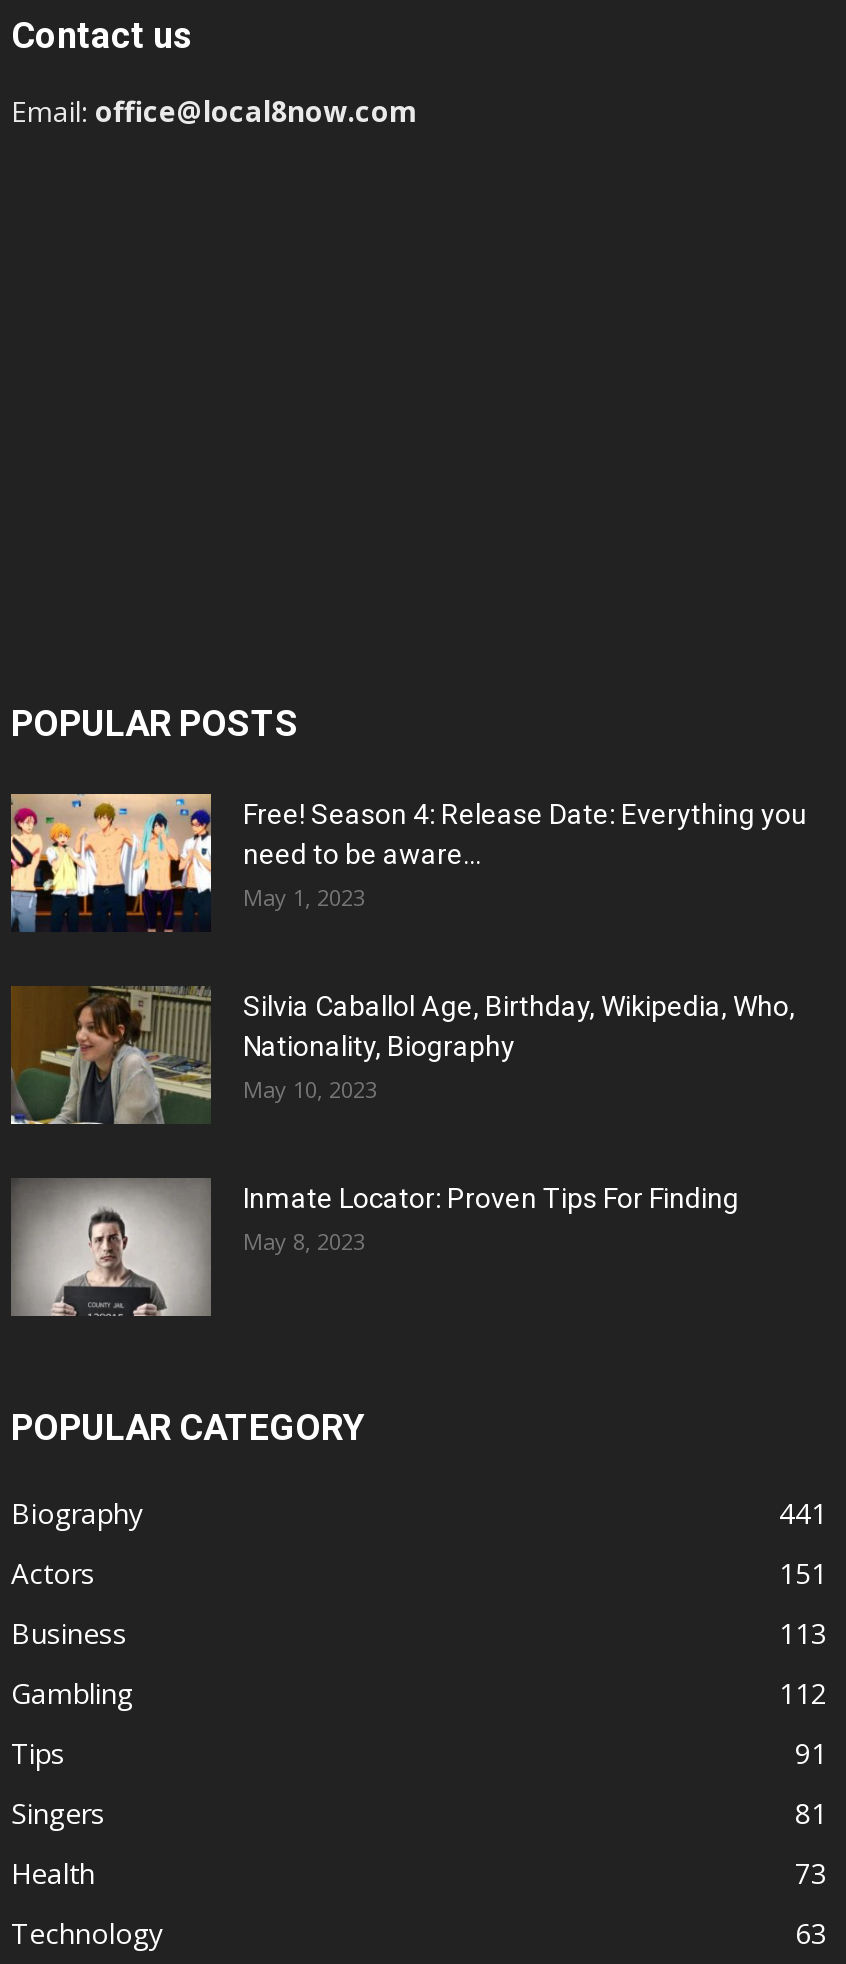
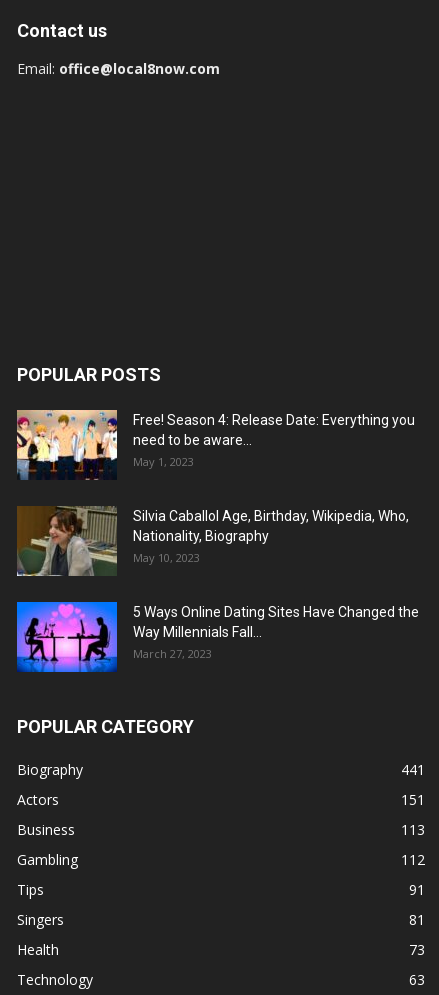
- [image]
- Inmate Locator: Proven Tips For Finding
- May 8, 2023
+ [image]
+ 5 Ways Online Dating Sites Have Changed the
+ Way Millennials Fall...
+ March 27, 2023
